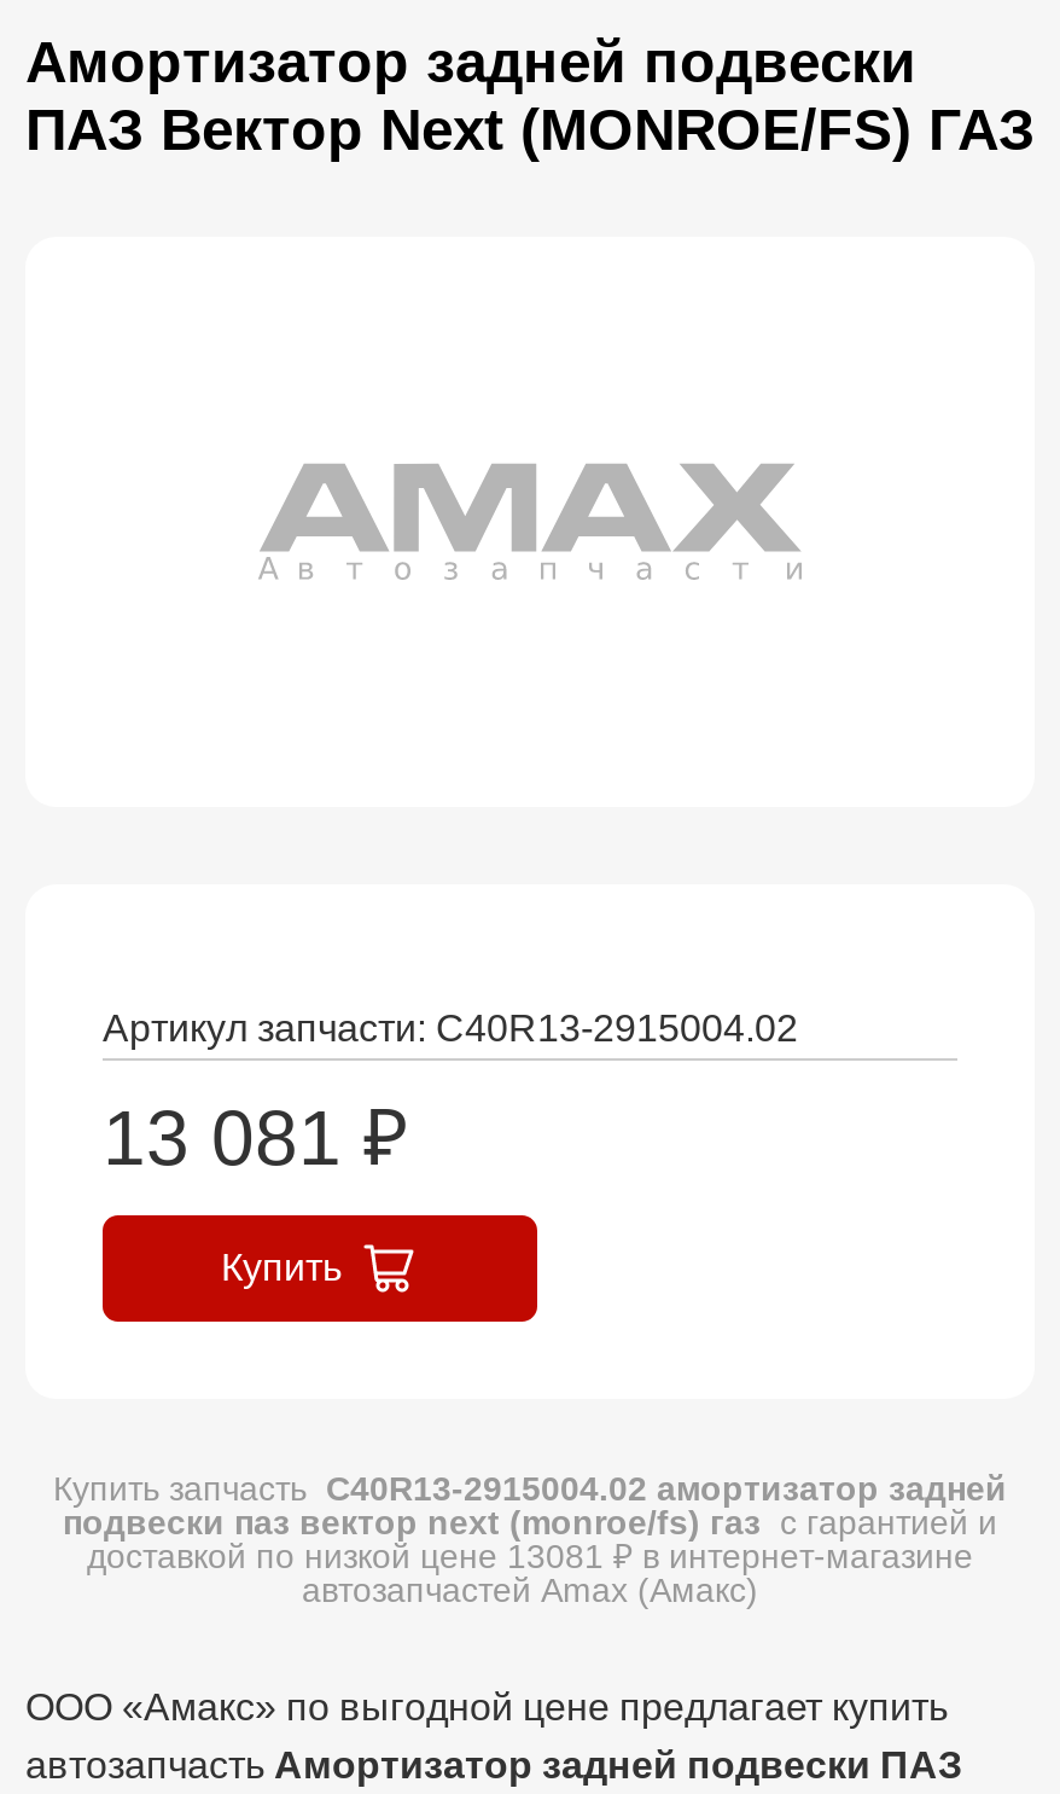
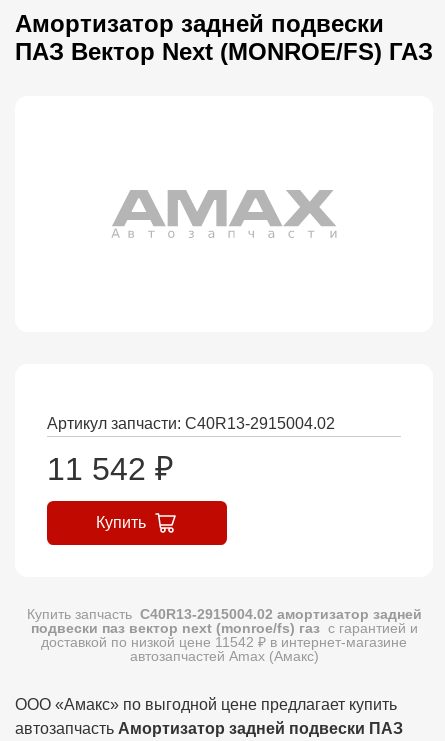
- 13 081 ₽
+ 11 542 ₽

- доставкой по низкой цене 13081 ₽ в интернет-магазине
+ доставкой по низкой цене 11542 ₽ в интернет-магазине
